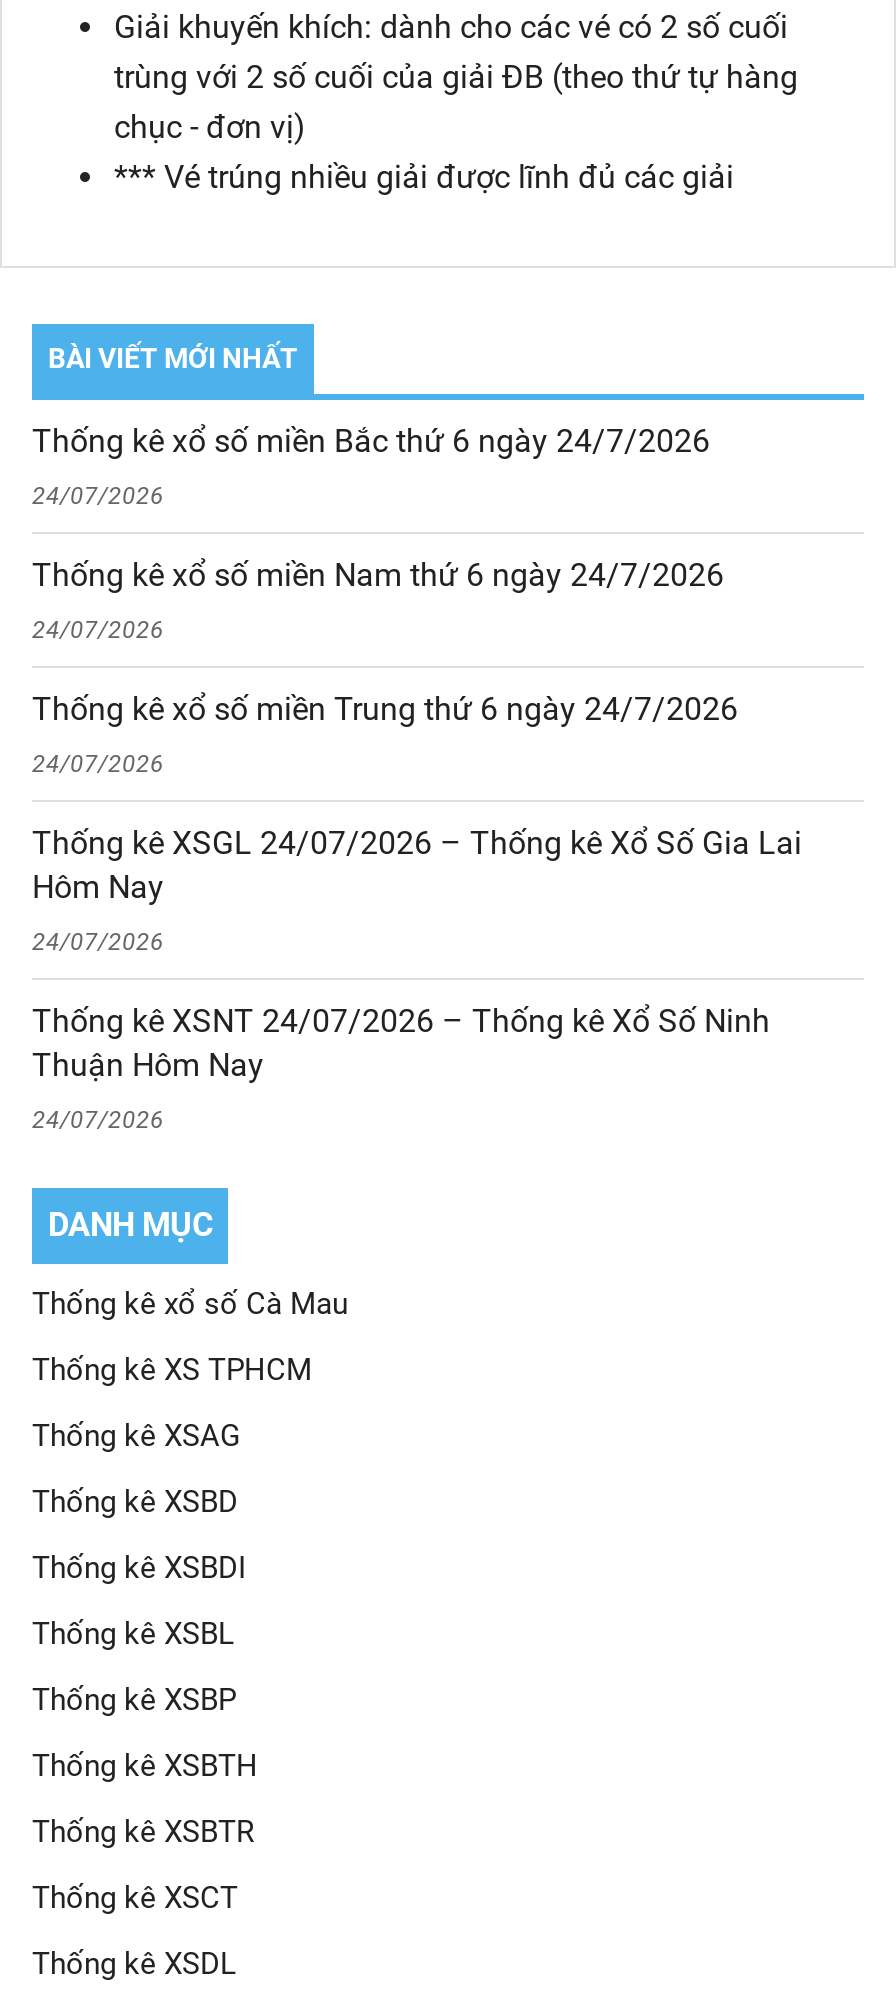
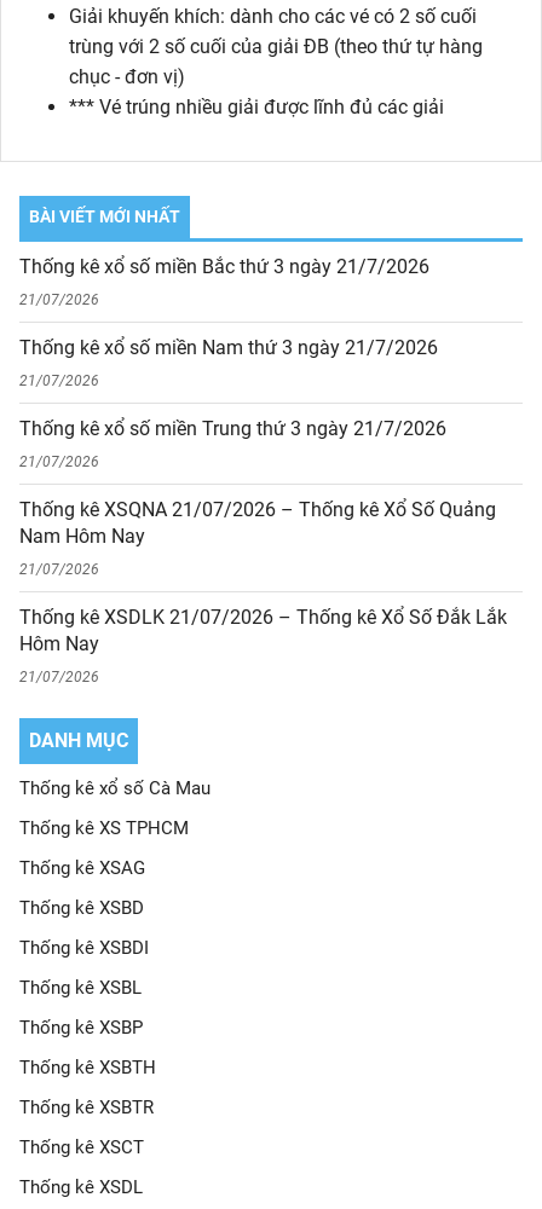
- Thống kê xổ số miền Bắc thứ 6 ngày 24/7/2026
- 24/07/2026
- Thống kê xổ số miền Nam thứ 6 ngày 24/7/2026
- 24/07/2026
- Thống kê xổ số miền Trung thứ 6 ngày 24/7/2026
- 24/07/2026
- Thống kê XSGL 24/07/2026 – Thống kê Xổ Số Gia Lai
+ Thống kê xổ số miền Bắc thứ 3 ngày 21/7/2026
+ 21/07/2026
+ Thống kê xổ số miền Nam thứ 3 ngày 21/7/2026
+ 21/07/2026
+ Thống kê xổ số miền Trung thứ 3 ngày 21/7/2026
+ 21/07/2026
+ Thống kê XSQNA 21/07/2026 – Thống kê Xổ Số Quảng
+ Nam Hôm Nay
+ 21/07/2026
+ Thống kê XSDLK 21/07/2026 – Thống kê Xổ Số Đắk Lắk

moved down: Hôm Nay

- 24/07/2026
- Thống kê XSNT 24/07/2026 – Thống kê Xổ Số Ninh
- Thuận Hôm Nay
- 24/07/2026
+ 21/07/2026
